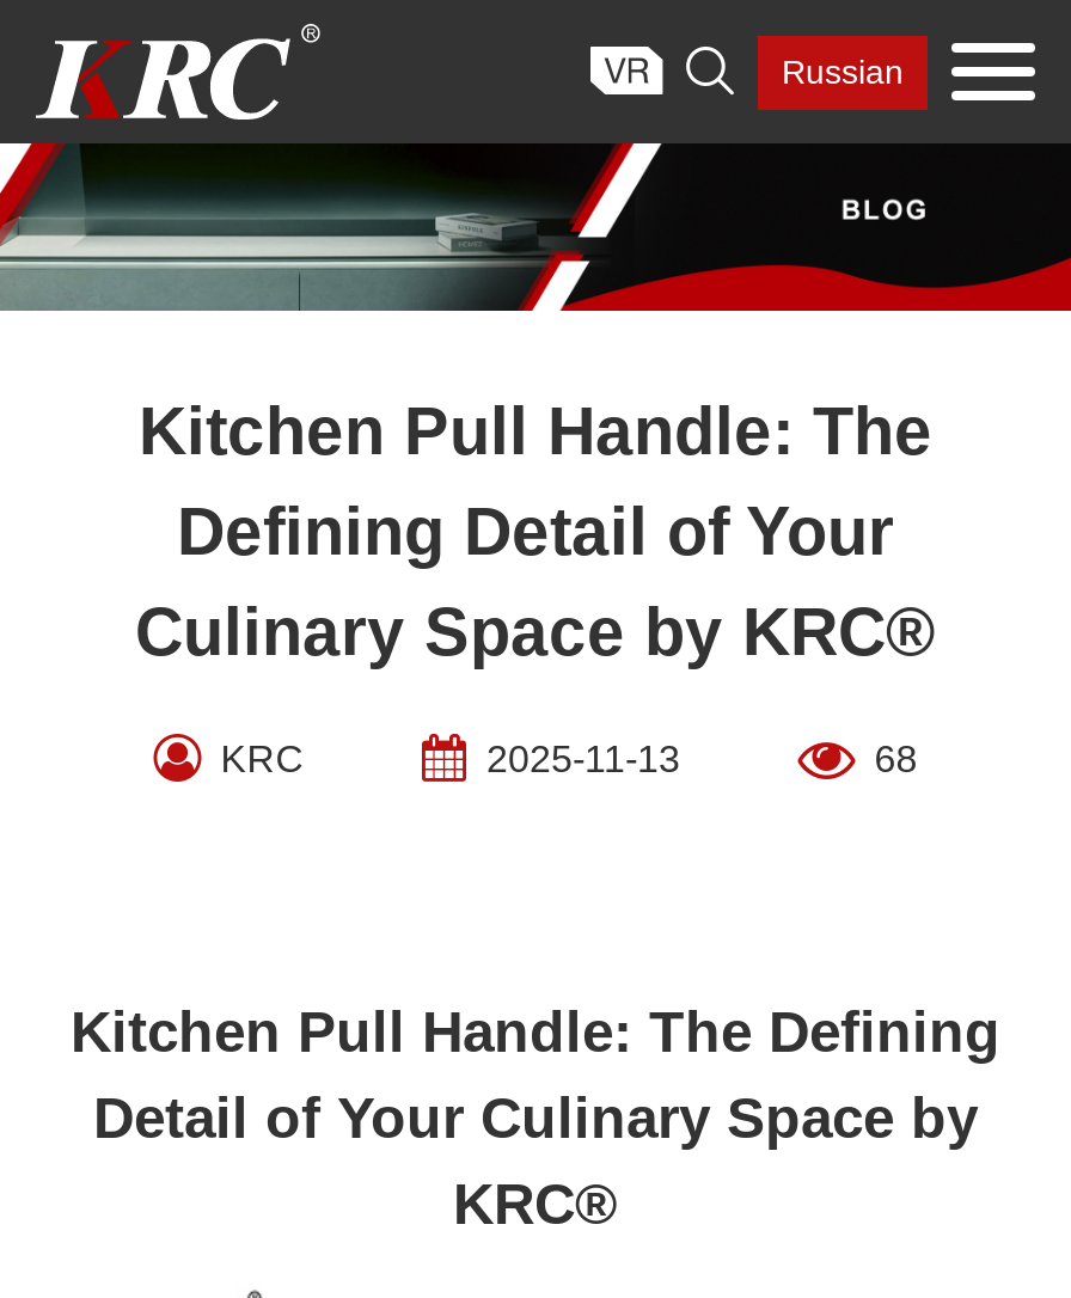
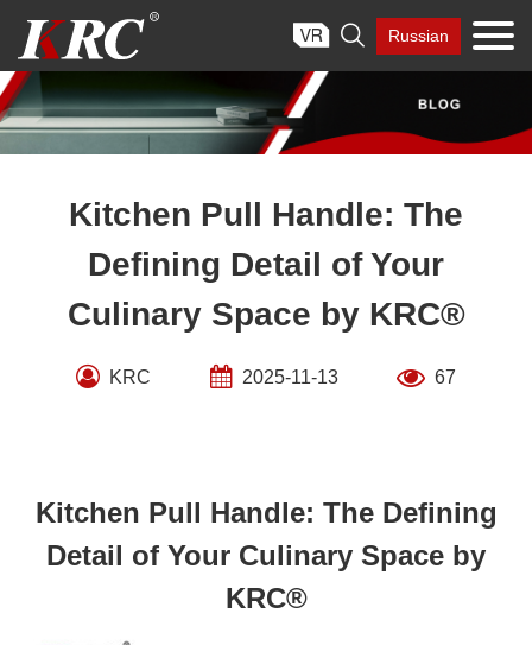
- 68
+ 67
